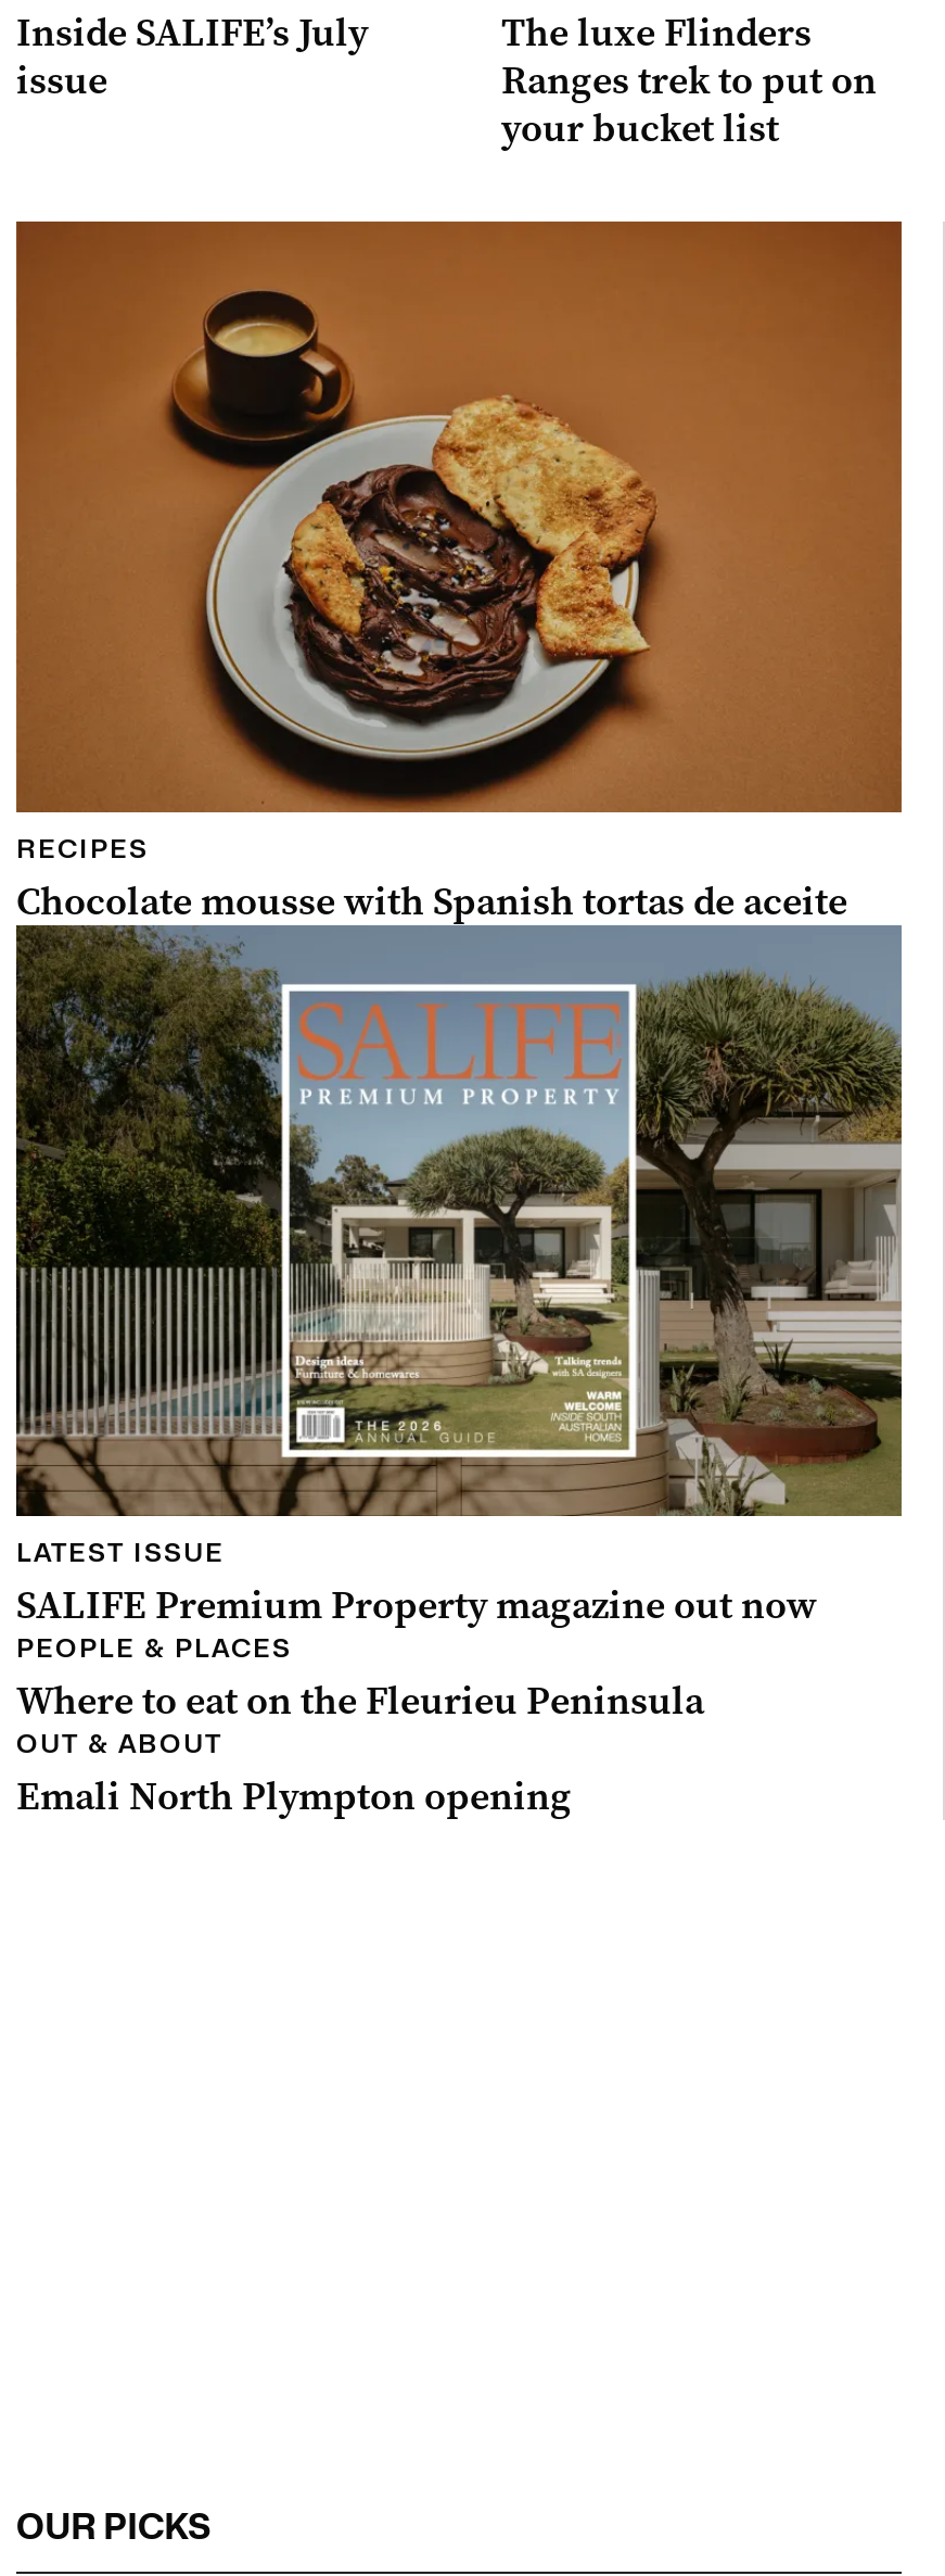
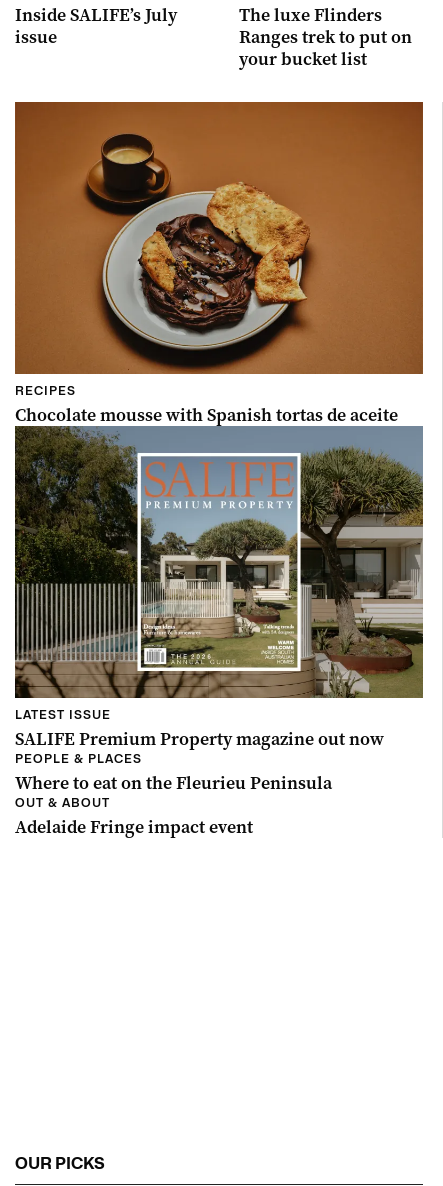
- Emali North Plympton opening
+ Adelaide Fringe impact event
